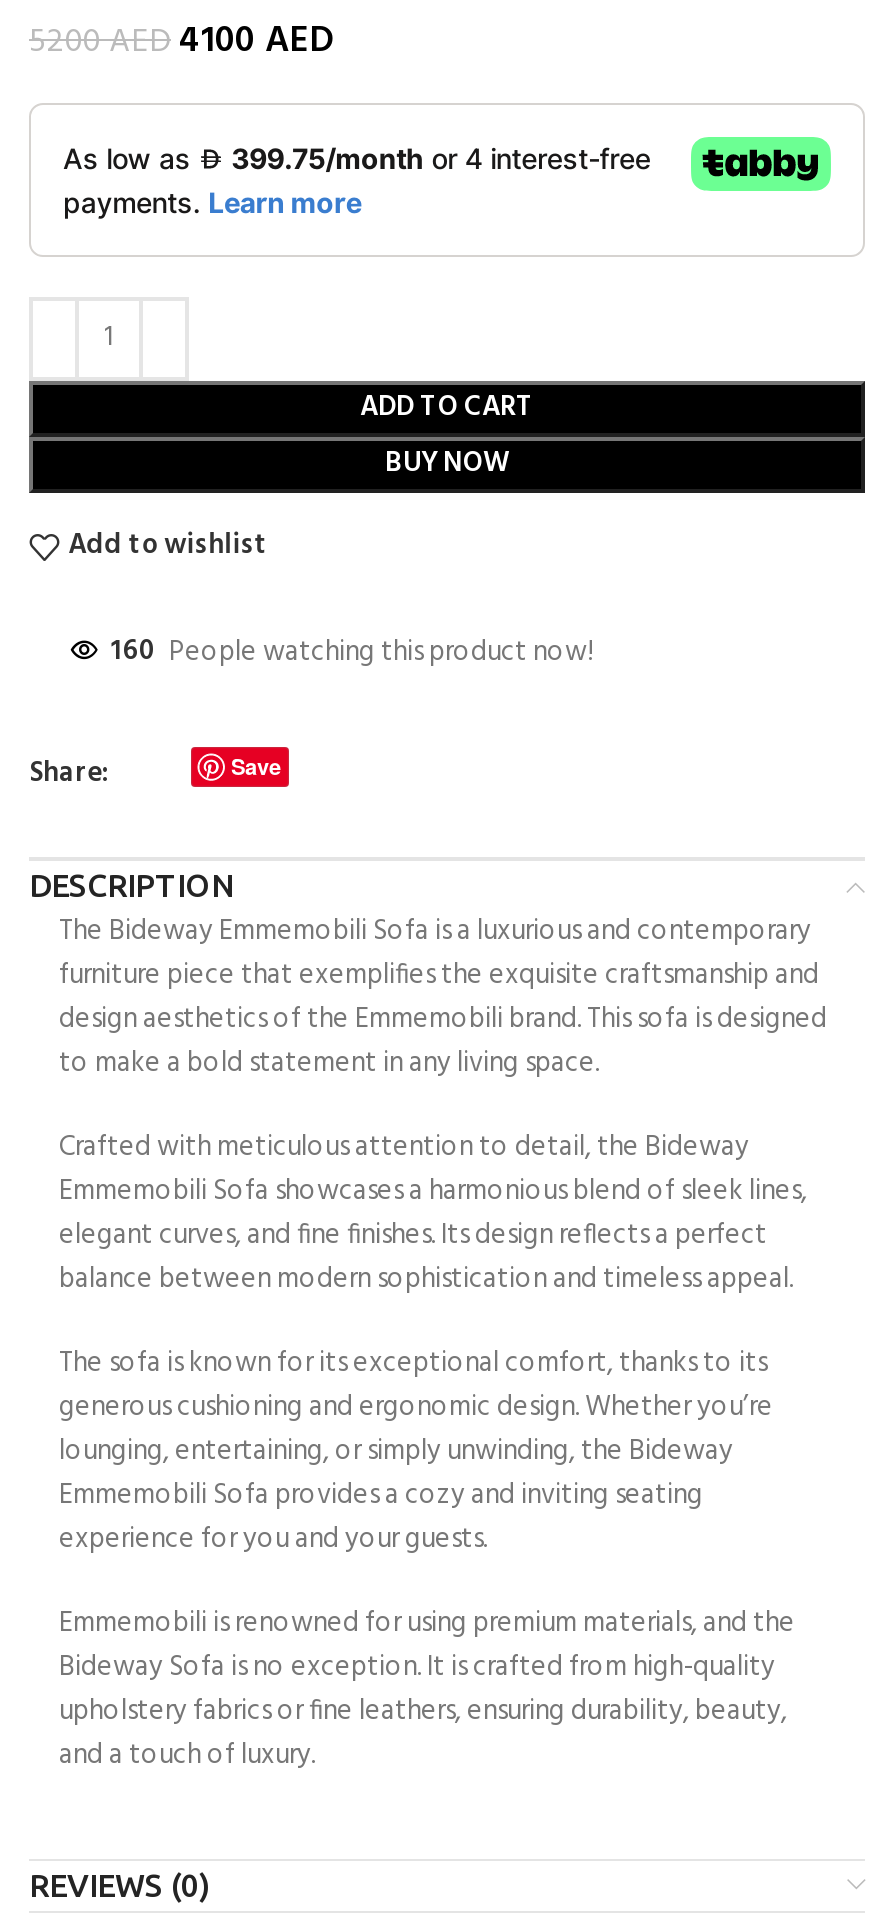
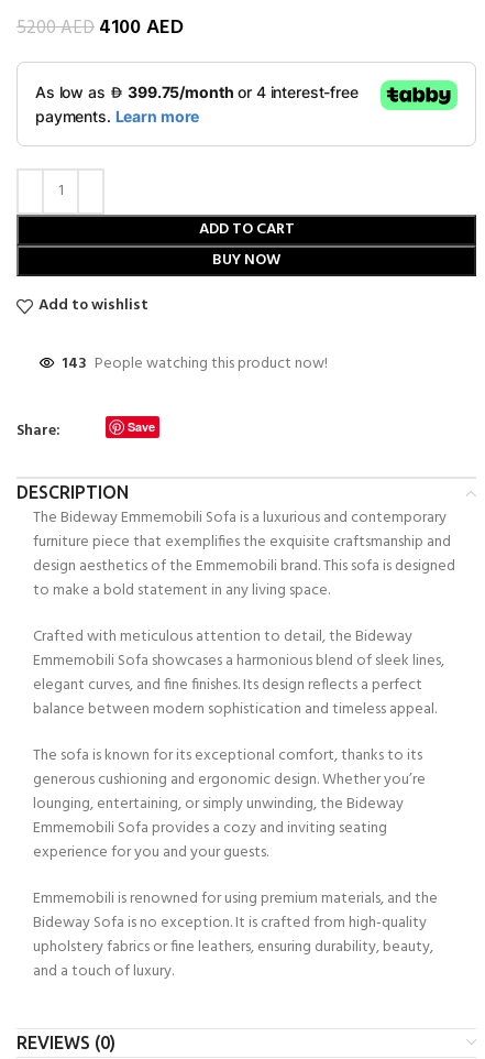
- 160 People watching this product now!
+ 143 People watching this product now!
